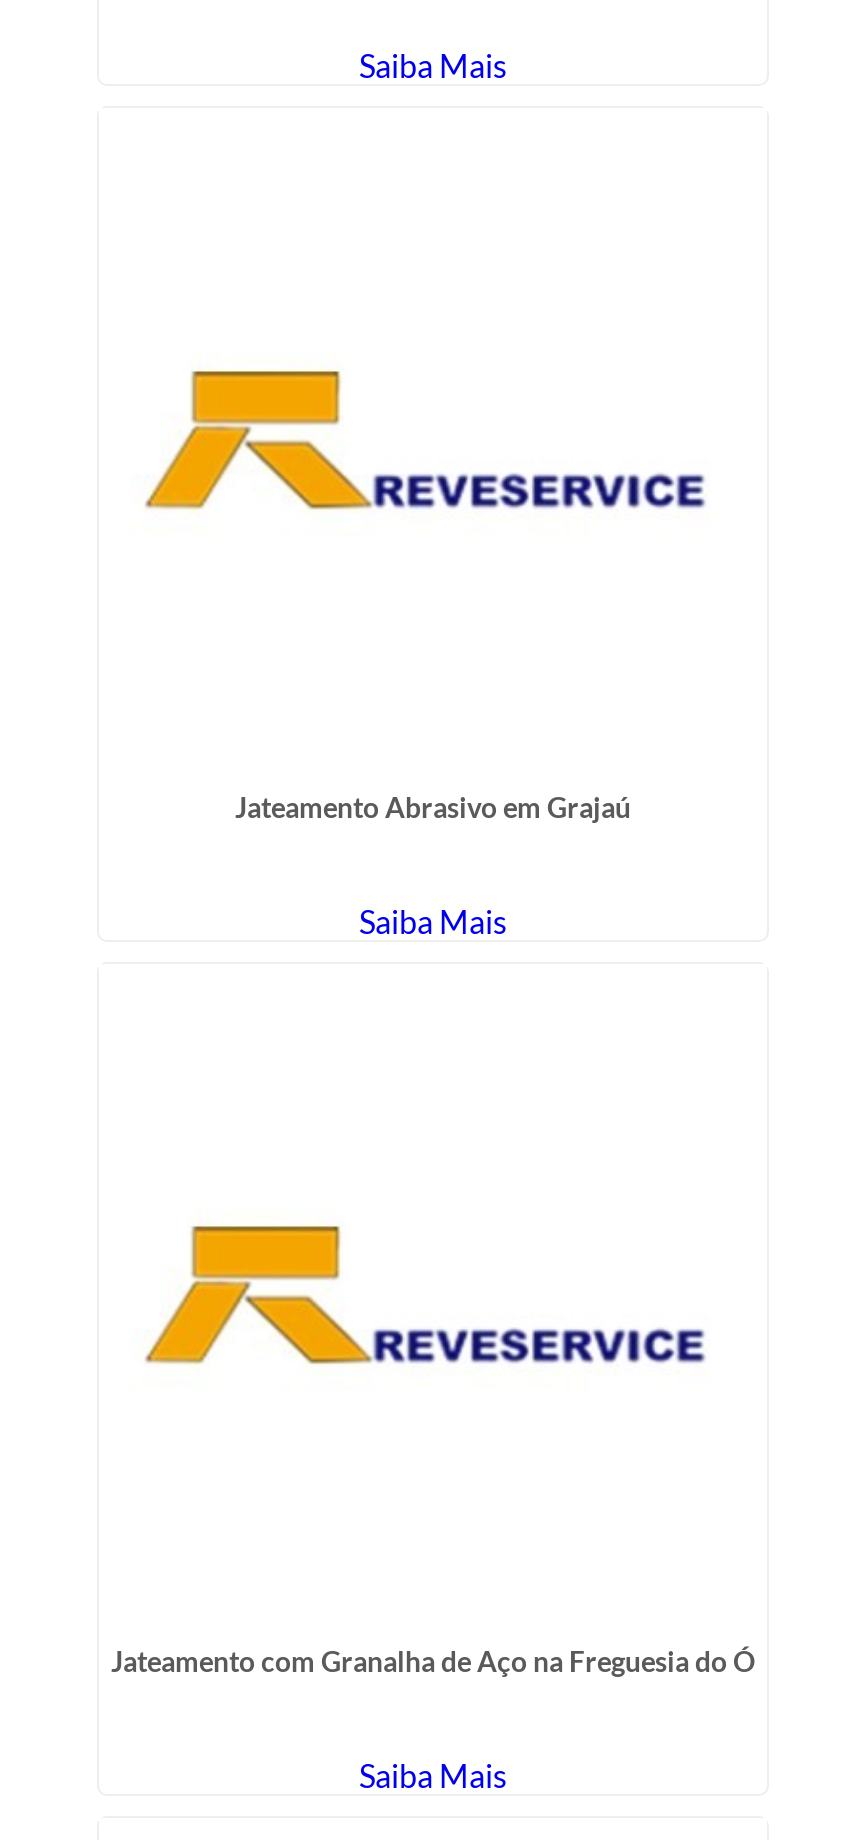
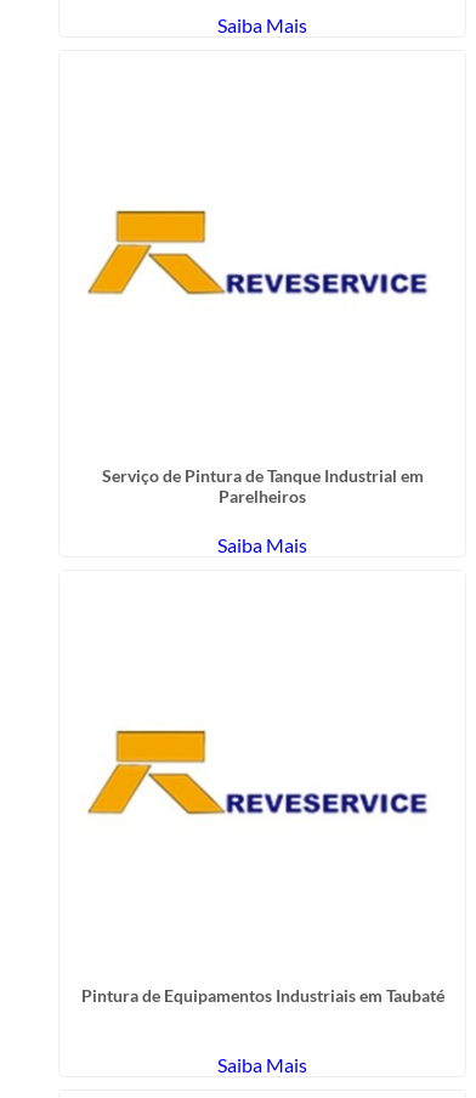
- Jateamento Abrasivo em Grajaú
+ Serviço de Pintura de Tanque Industrial em
+ Parelheiros

- Jateamento com Granalha de Aço na Freguesia do Ó
+ Pintura de Equipamentos Industriais em Taubaté
